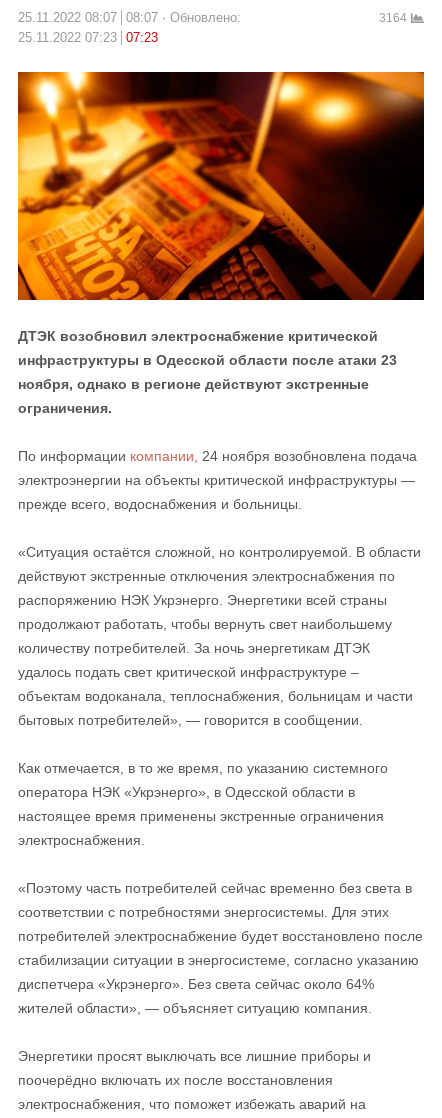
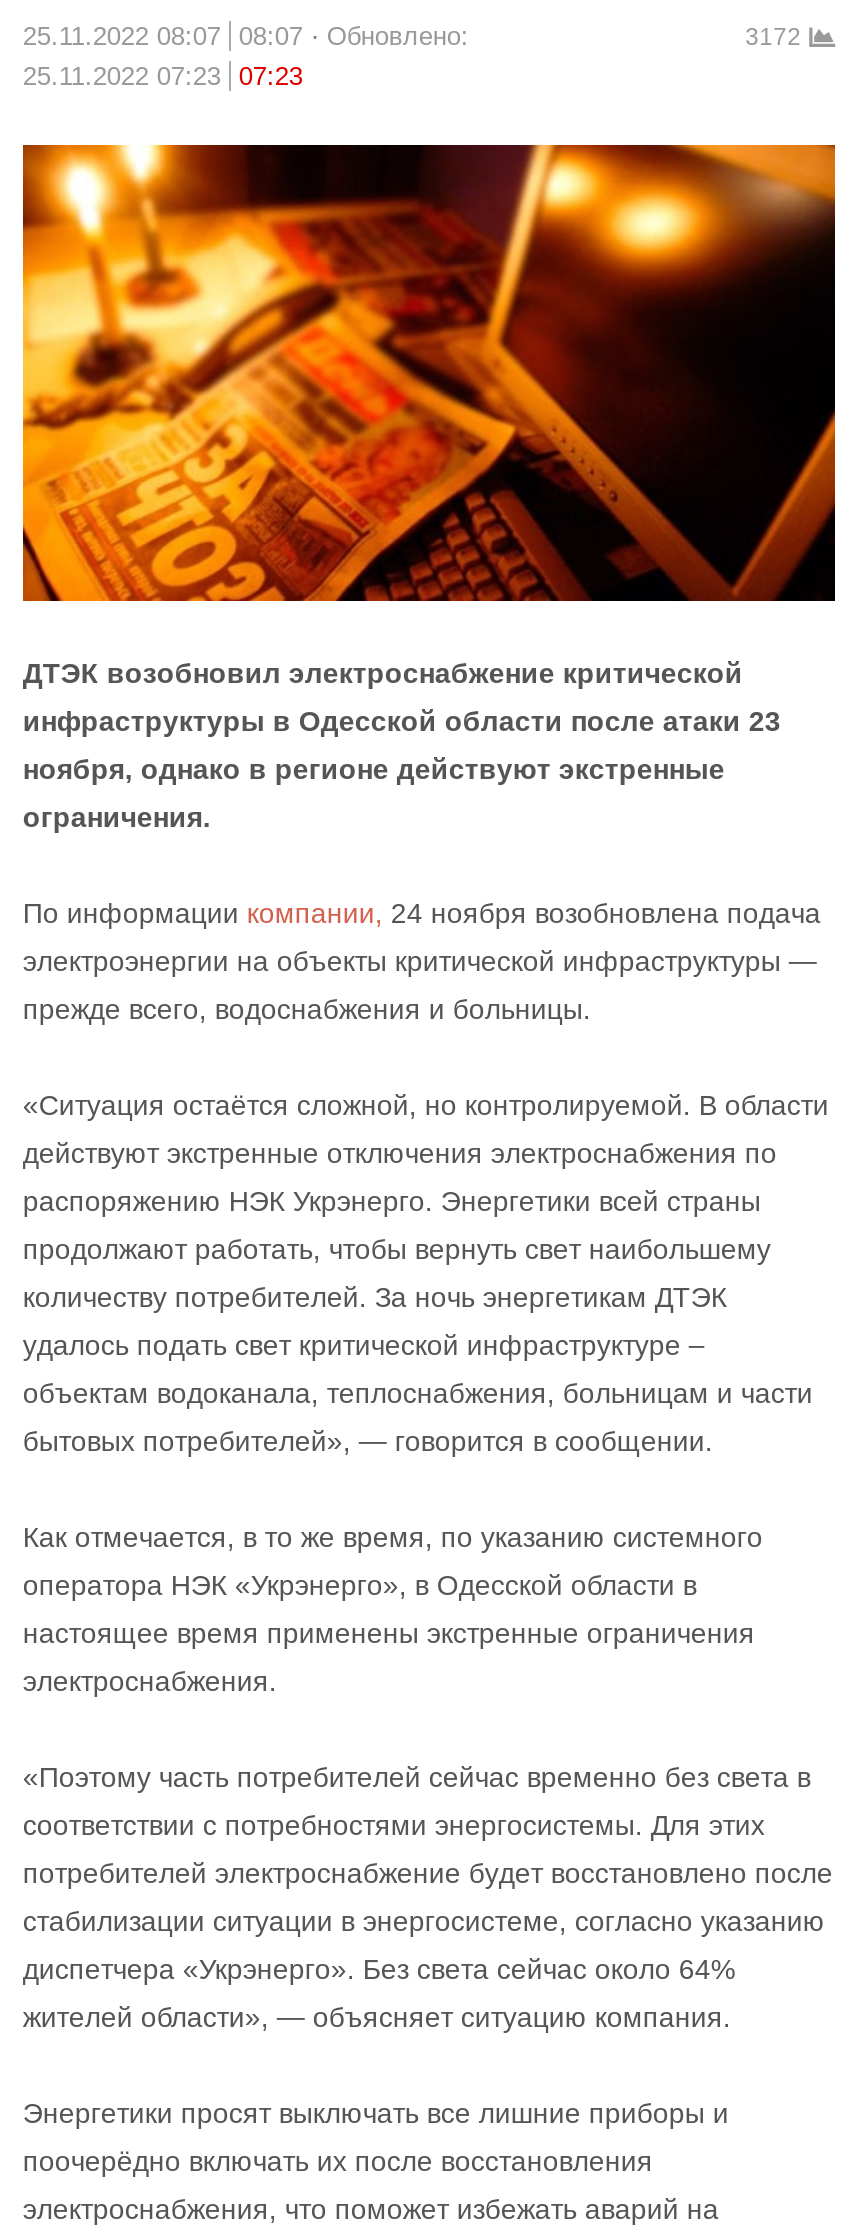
- 3164
+ 3172
